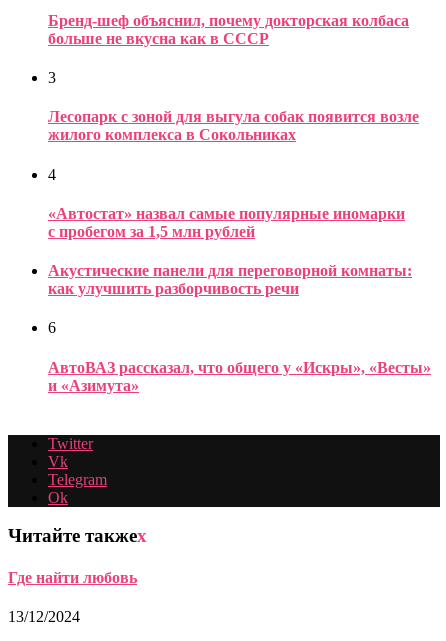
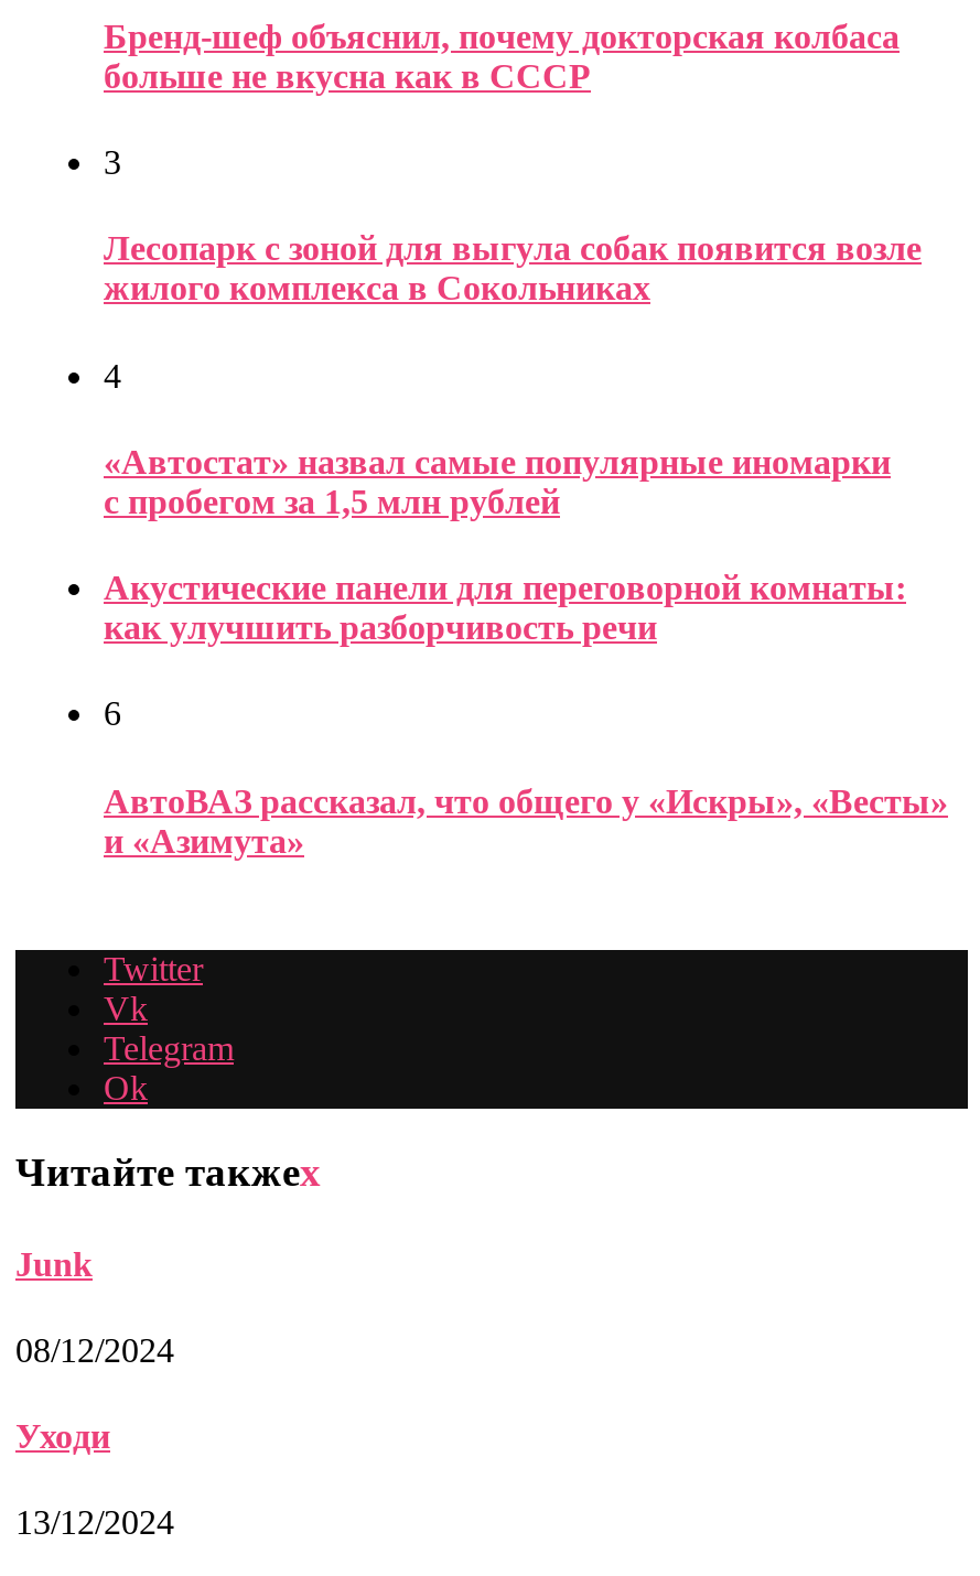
- Где найти любовь
+ Junk
+ 08/12/2024
+ Уходи
